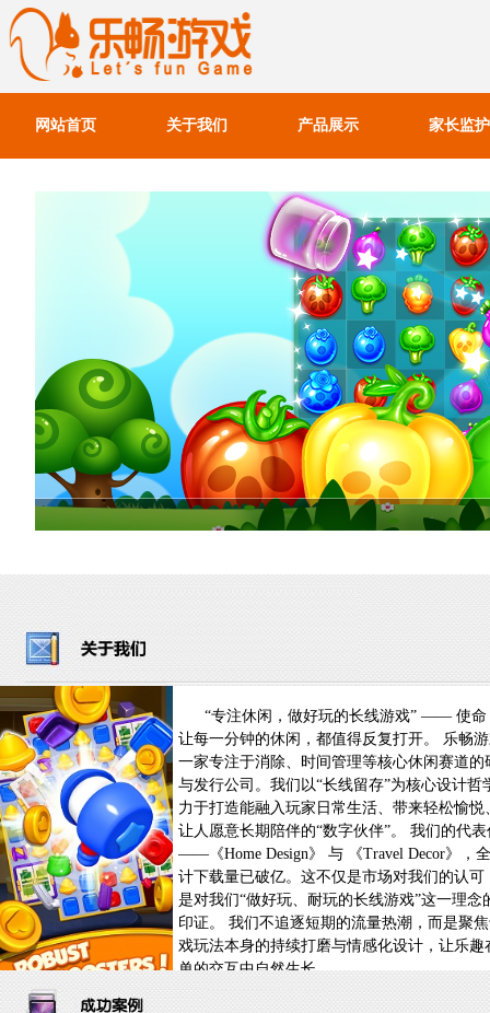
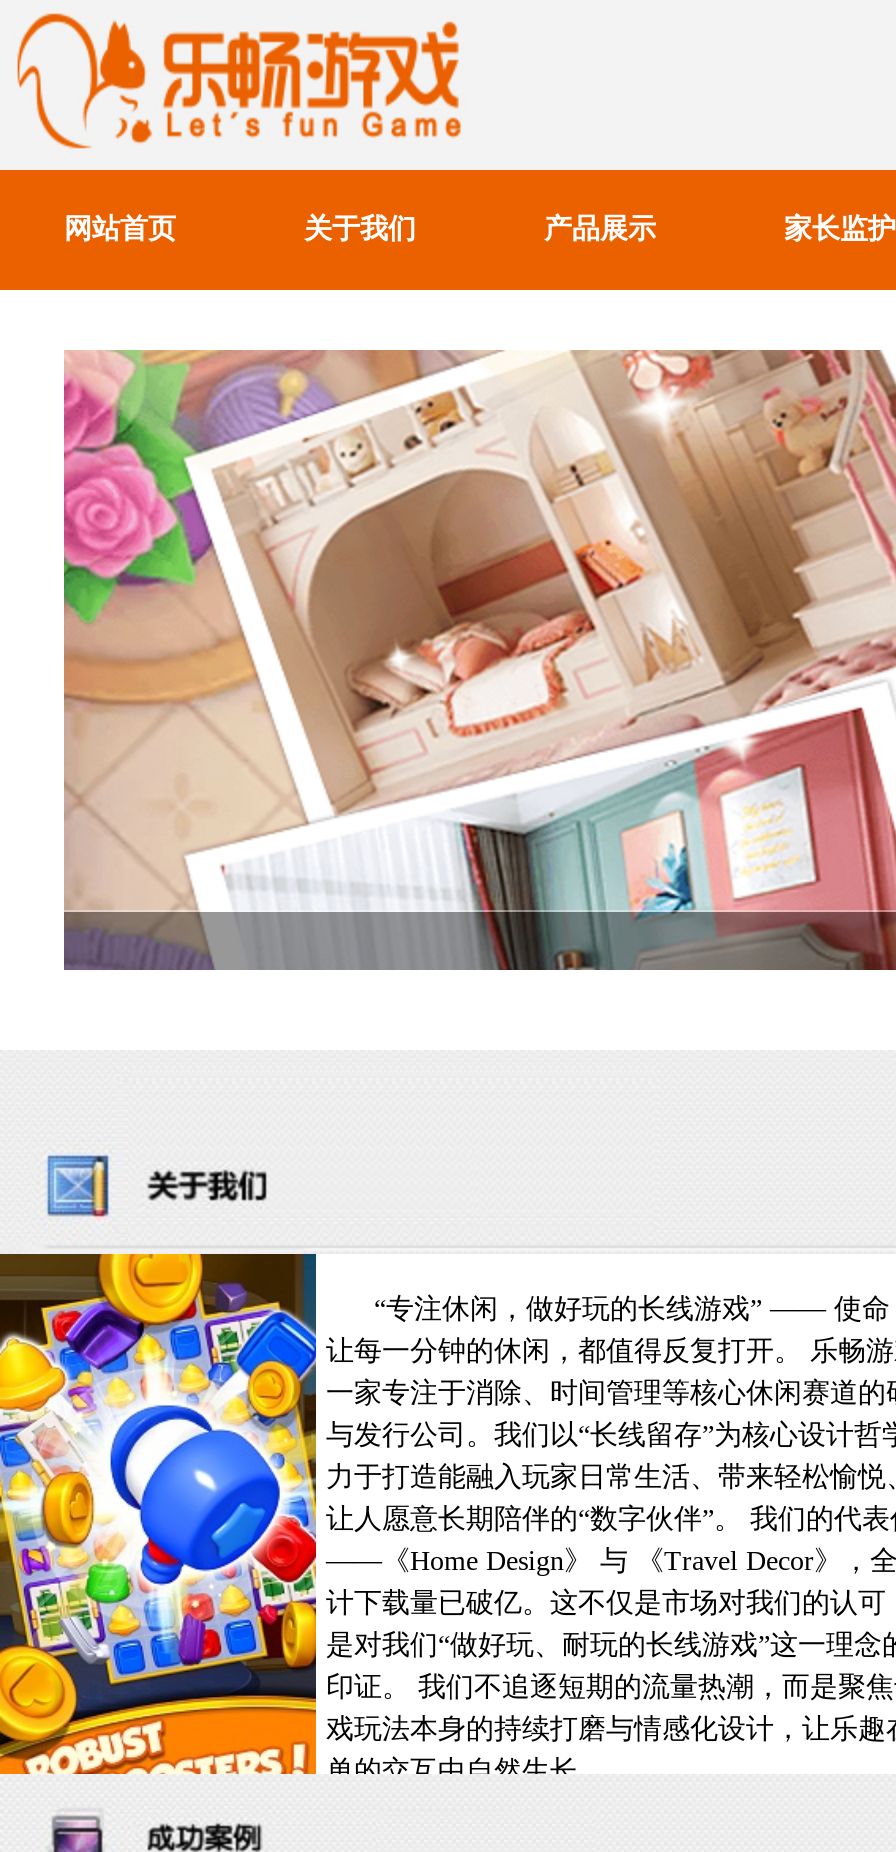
- [image]
+ [image]
